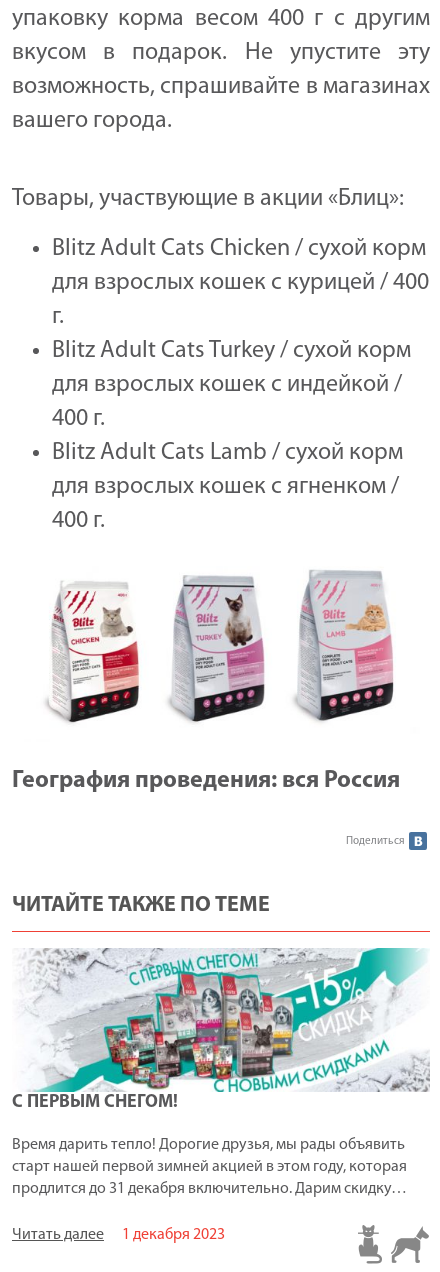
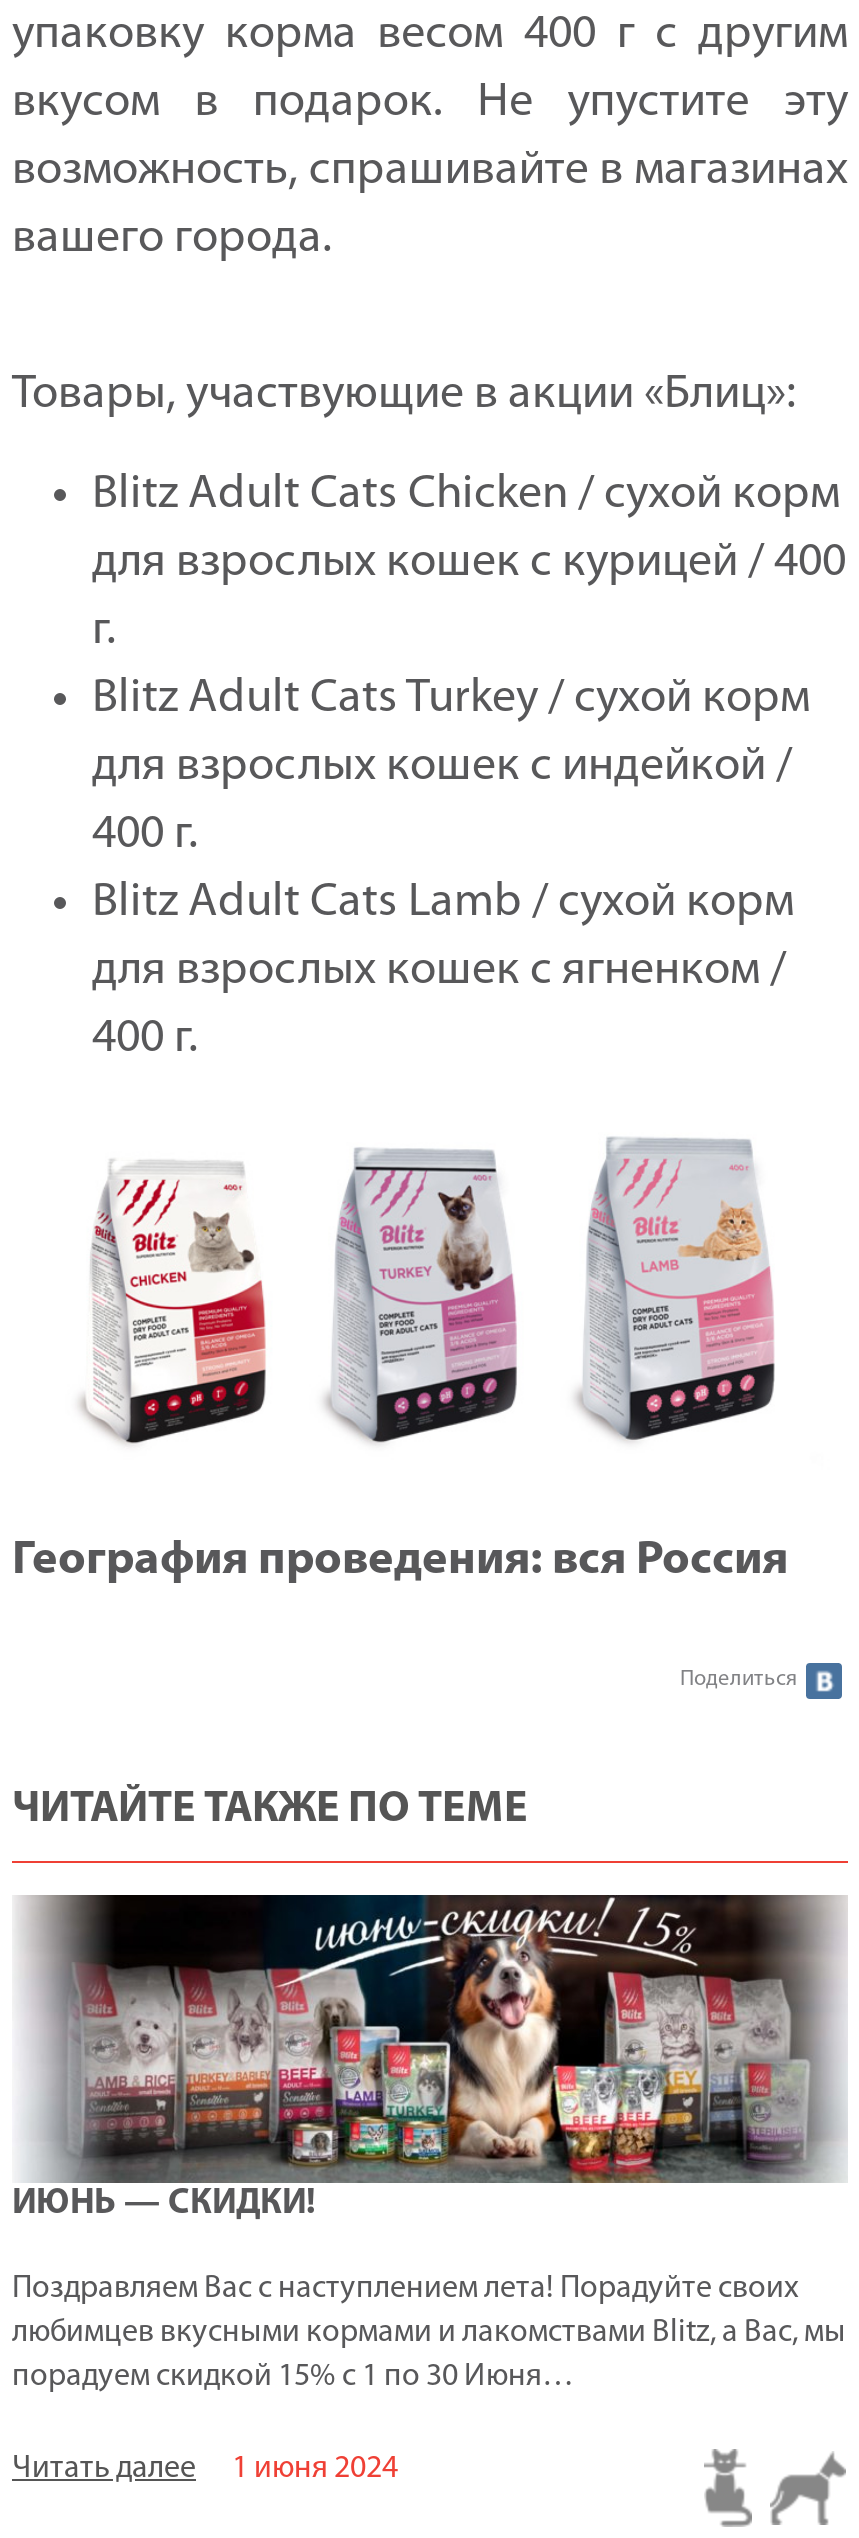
- [image]
- С ПЕРВЫМ СНЕГОМ!
+ [image]
+ ИЮНЬ — СКИДКИ!

- Время дарить тепло! Дорогие друзья, мы рады объявить
- старт нашей первой зимней акцией в этом году, которая
- продлится до 31 декабря включительно. Дарим скидку…
+ Поздравляем Вас с наступлением лета! Порадуйте своих
+ любимцев вкусными кормами и лакомствами Blitz, а Вас, мы
+ порадуем скидкой 15% с 1 по 30 Июня…

- Читать далее 1 декабря 2023
+ Читать далее 1 июня 2024
